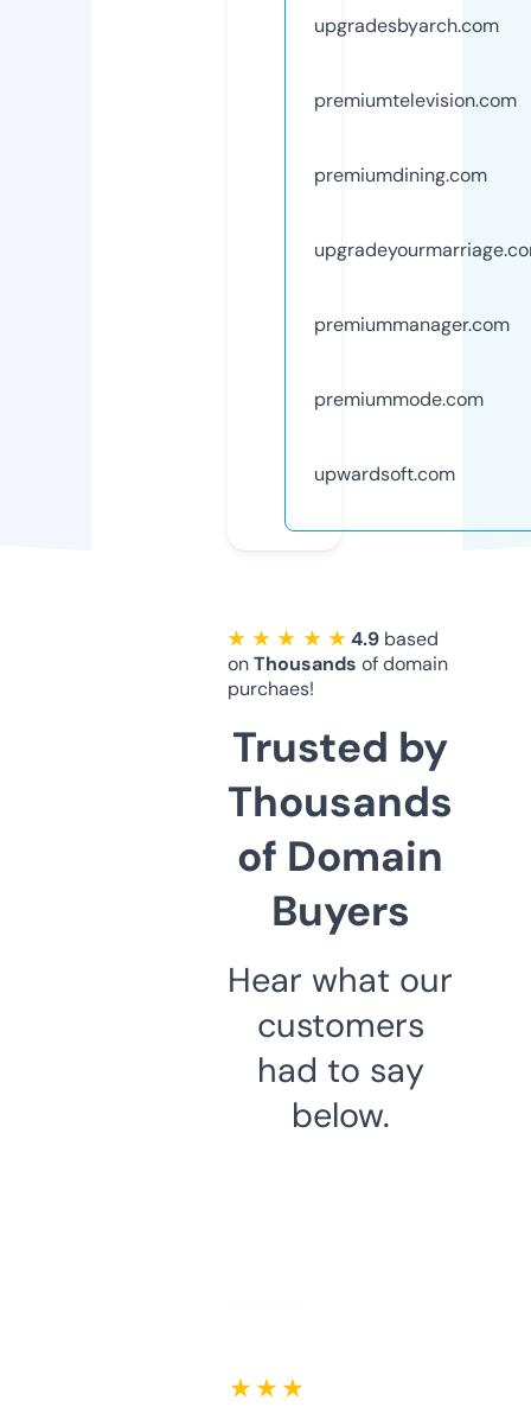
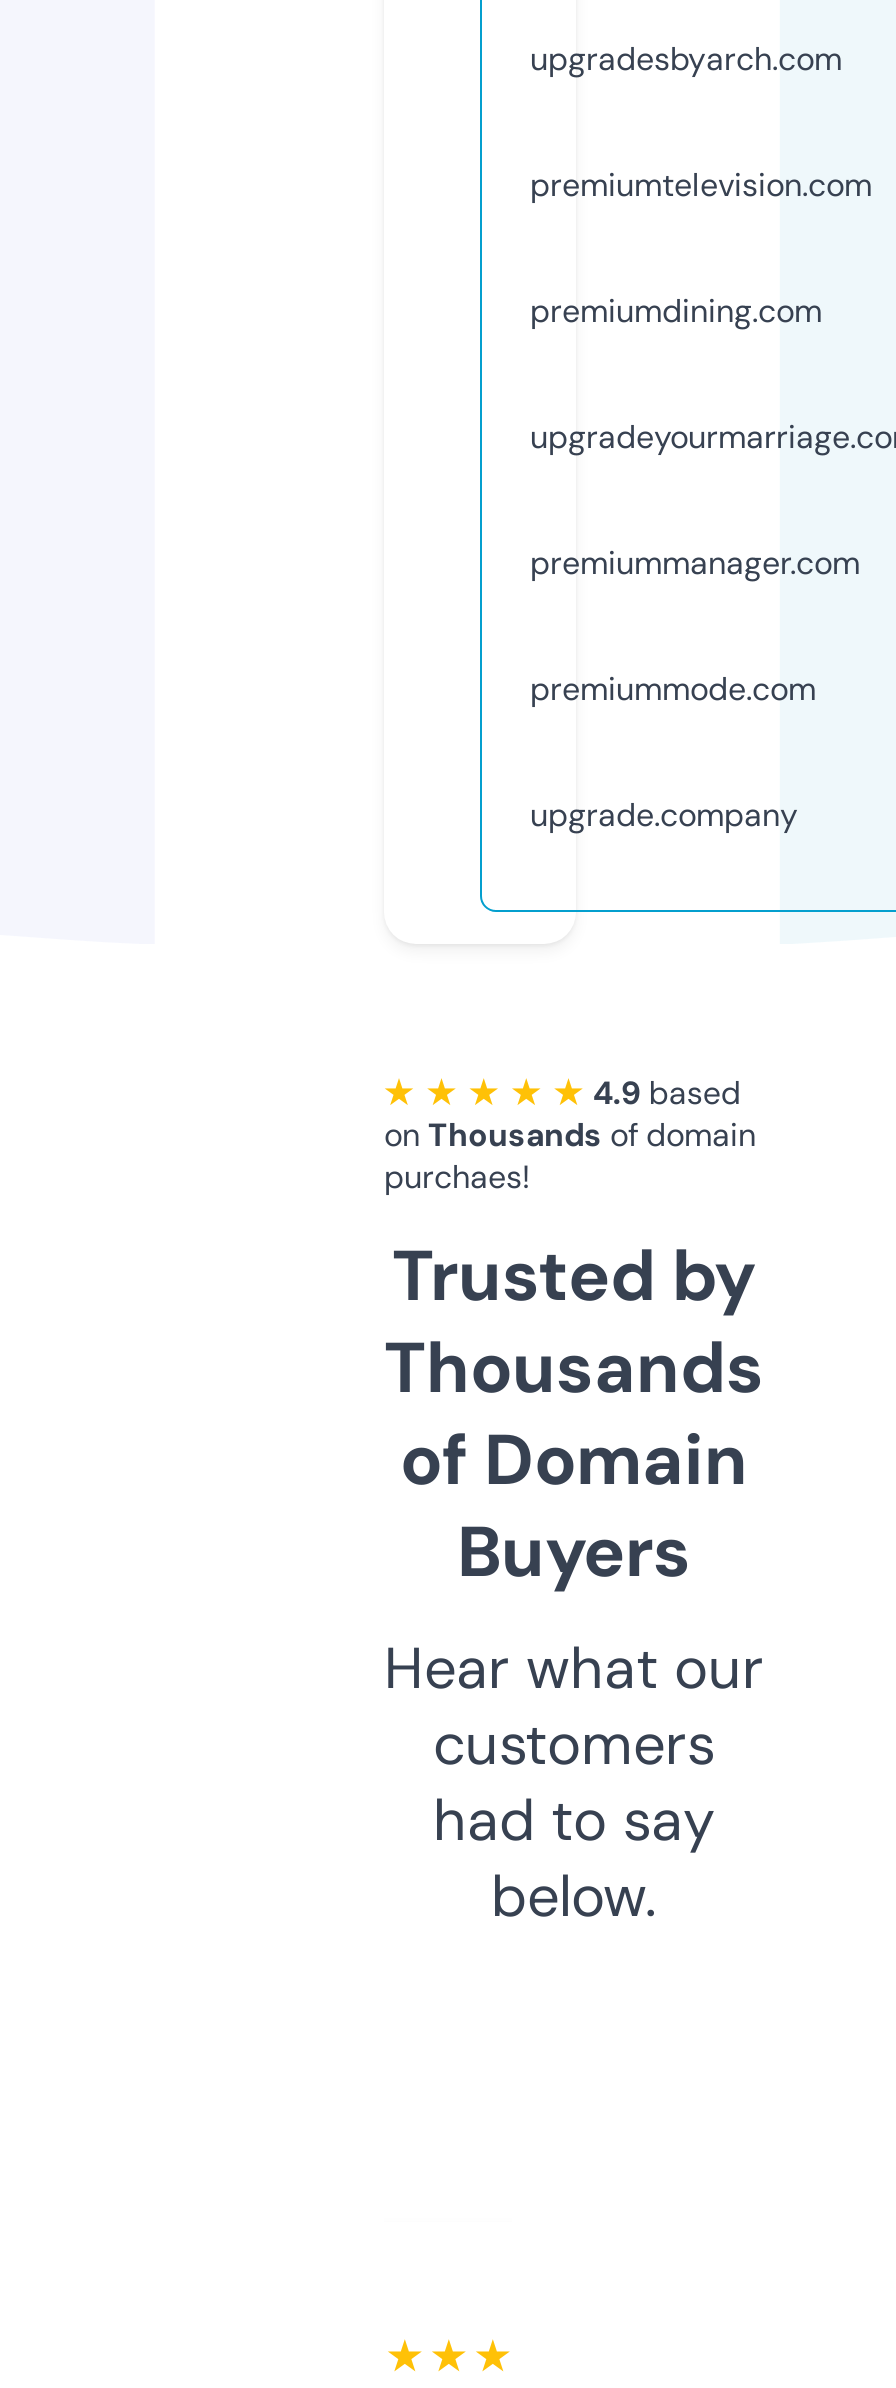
- upwardsoft.com
+ upgrade.company
